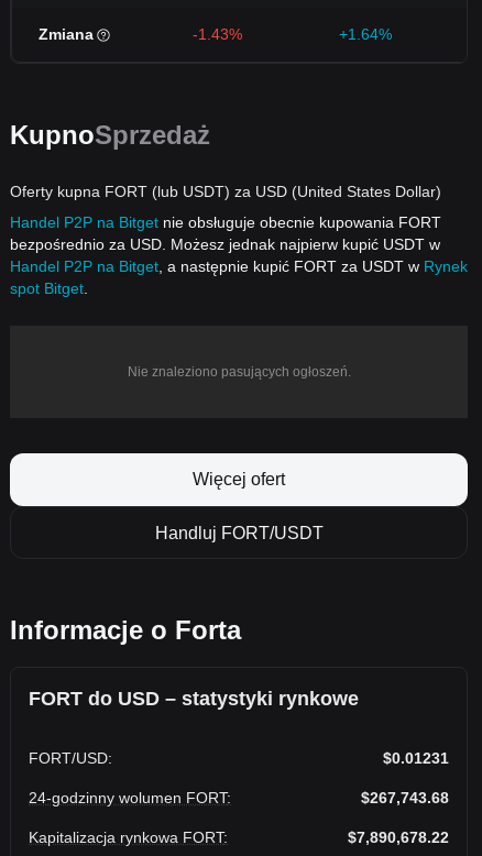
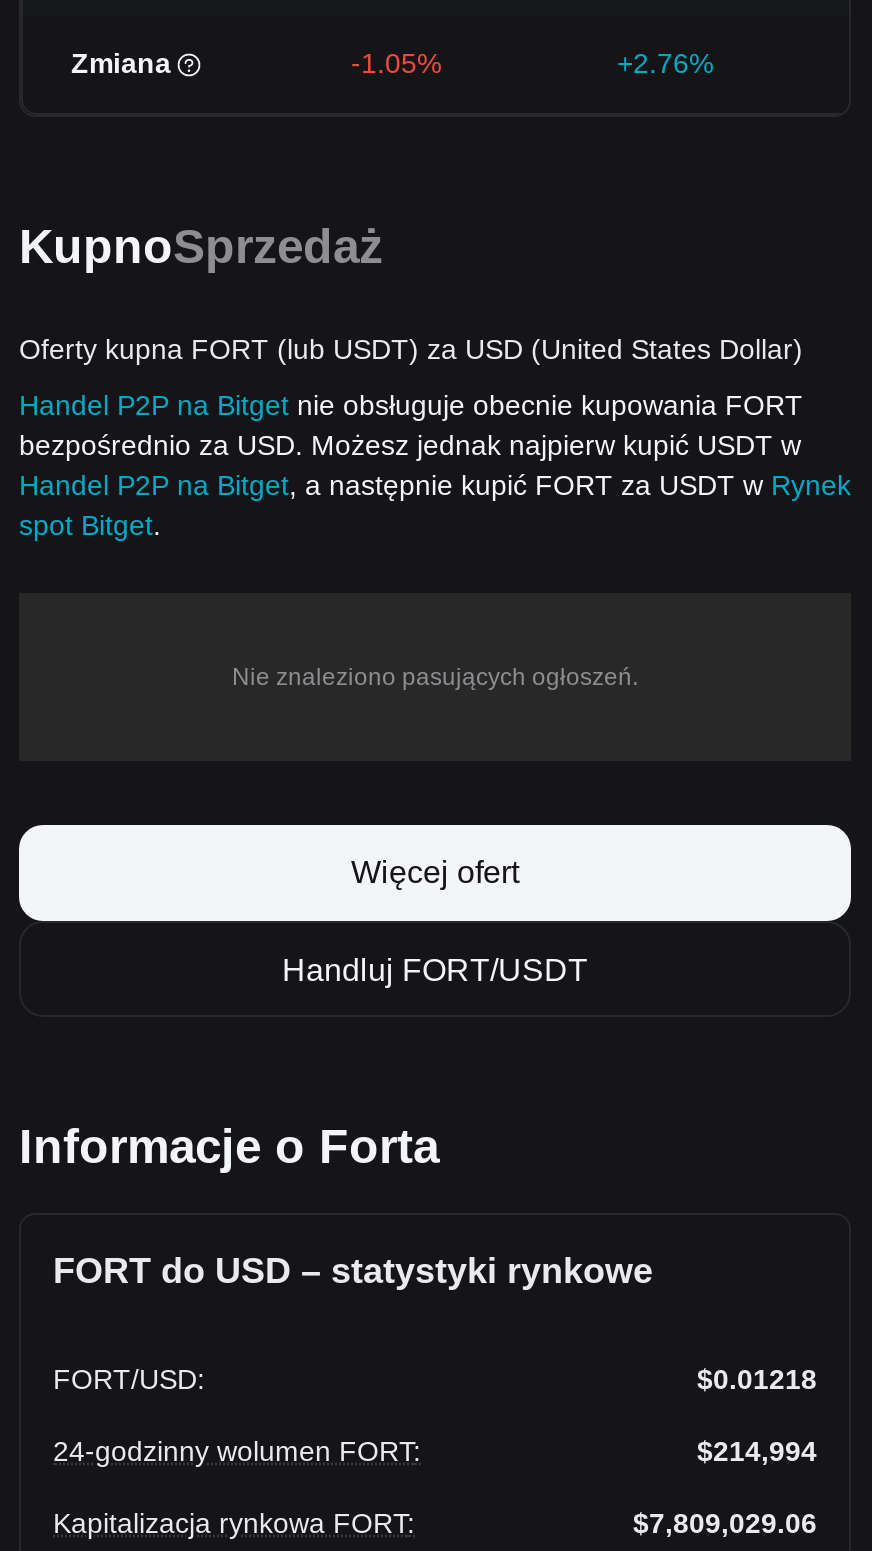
- -1.43%
+ -1.05%

- +1.64%
+ +2.76%

- $0.01231
+ $0.01218

- $267,743.68
+ $214,994

- $7,890,678.22
+ $7,809,029.06
